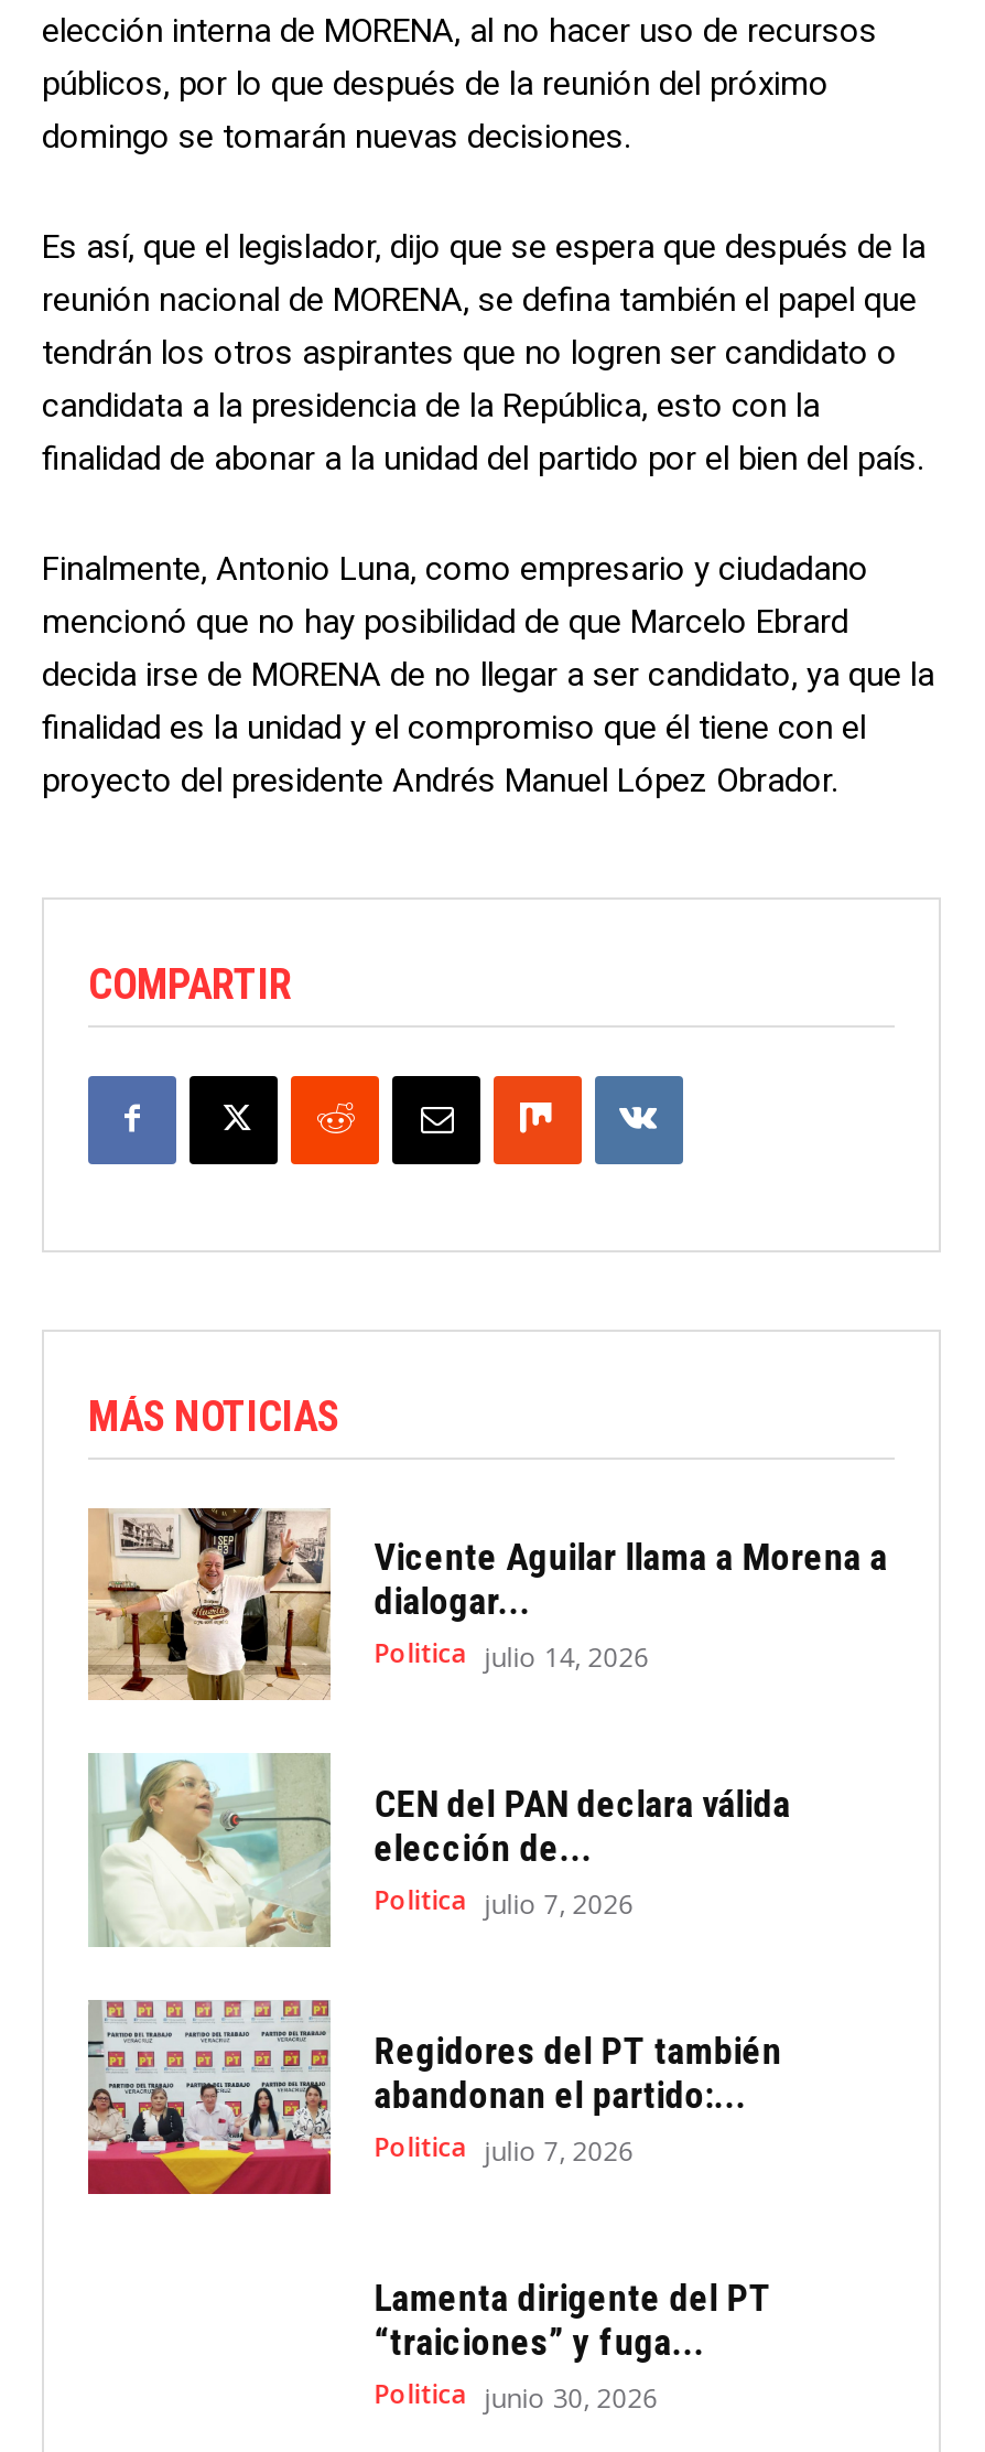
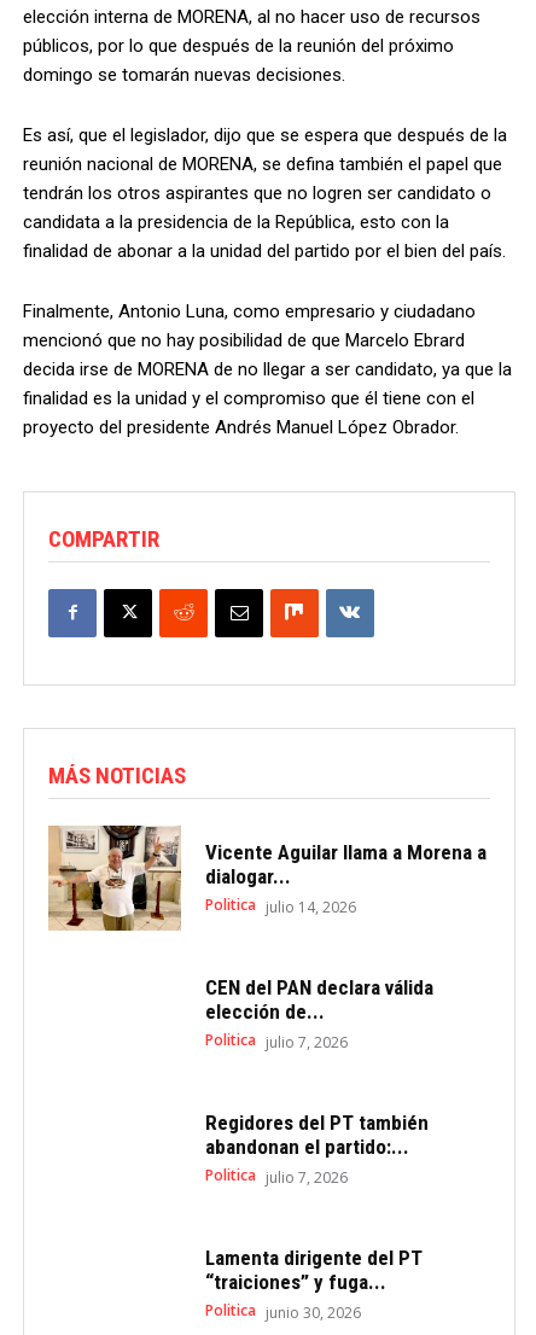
- [image]

- [image]
